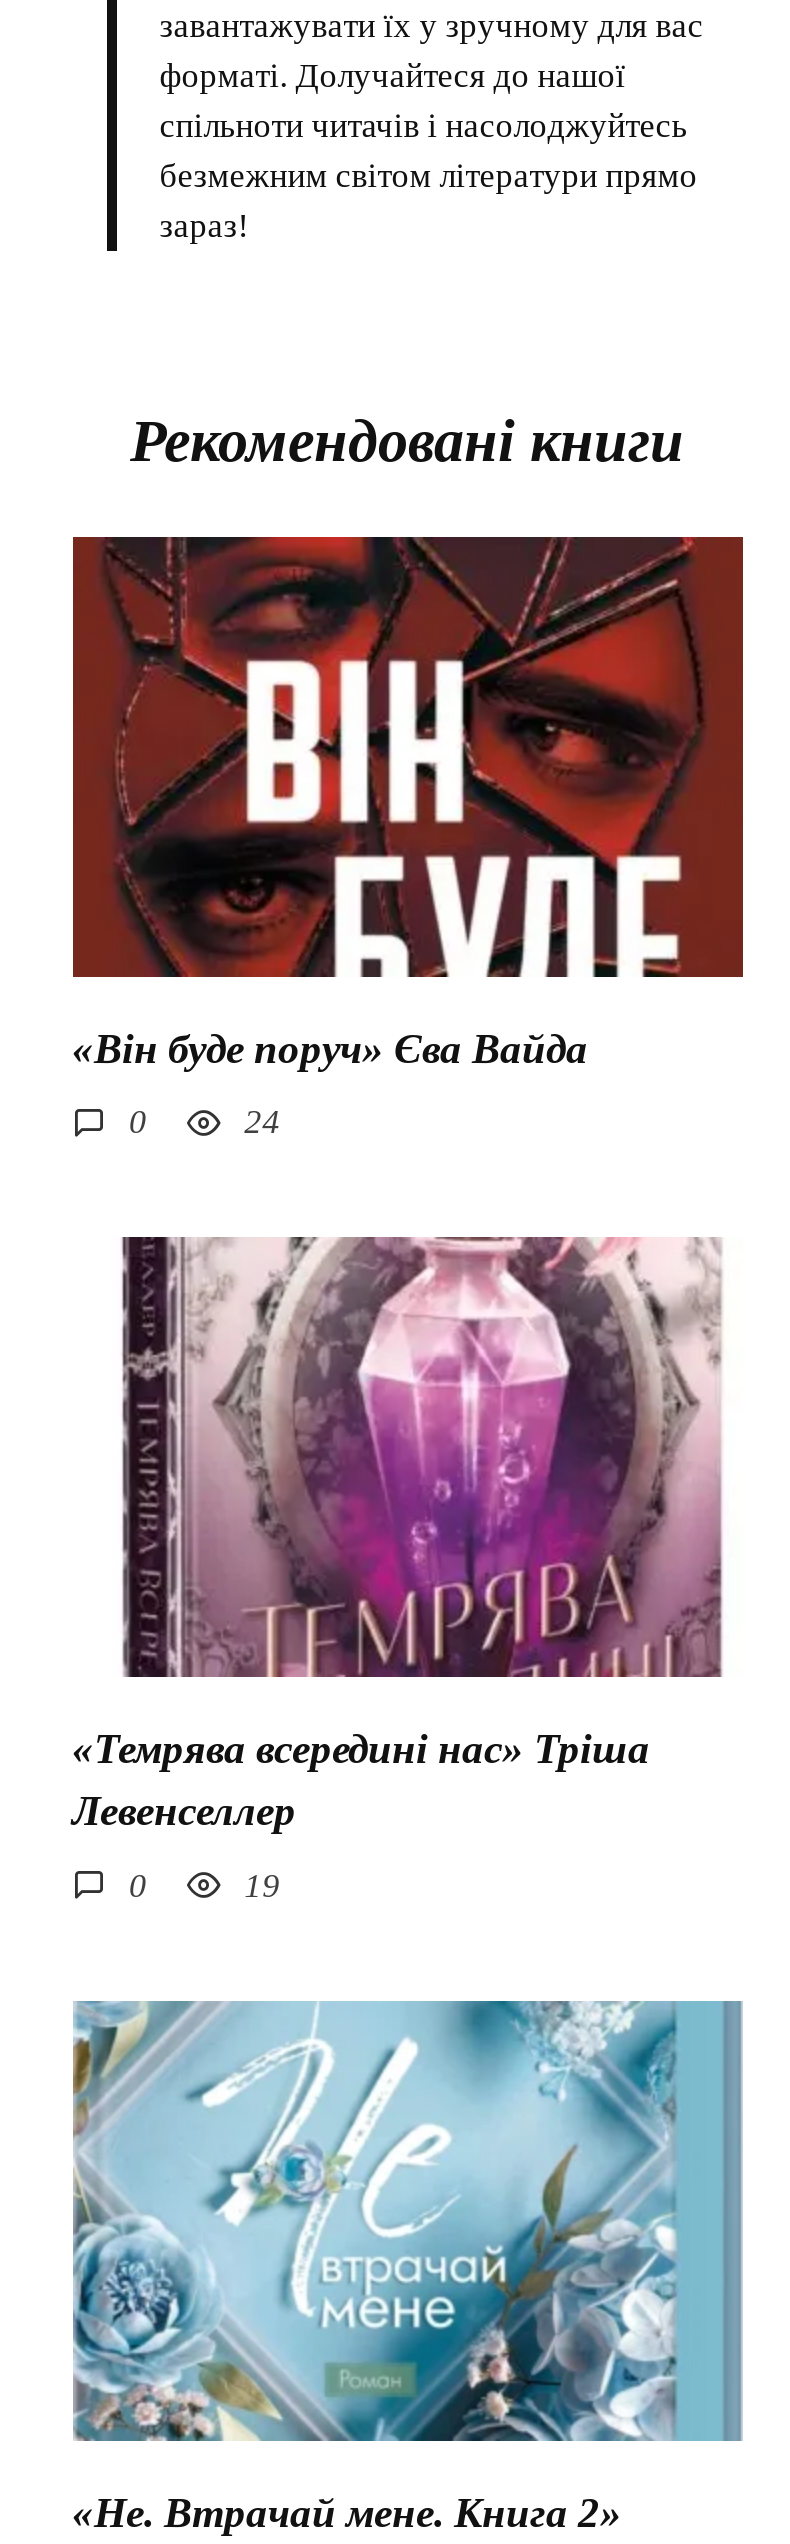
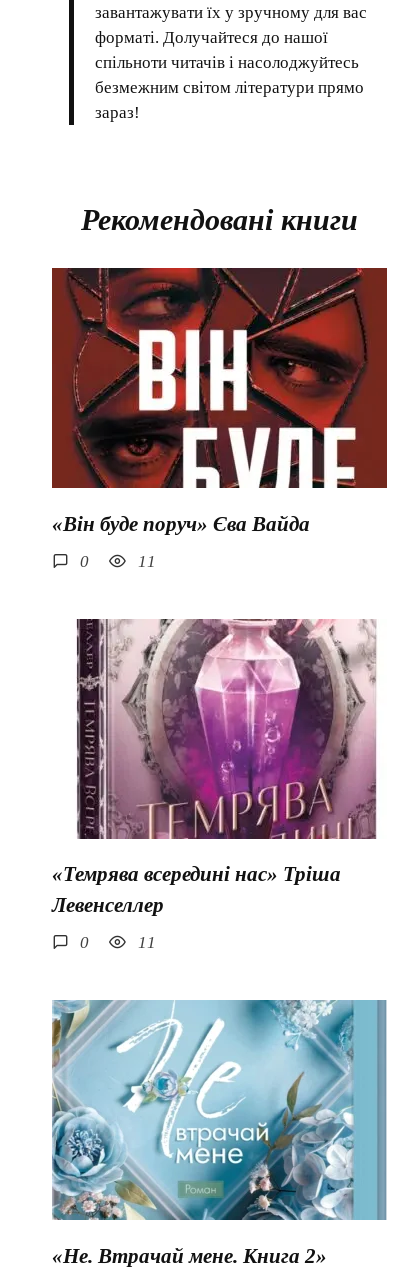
- 24
+ 11

- 19
+ 11
